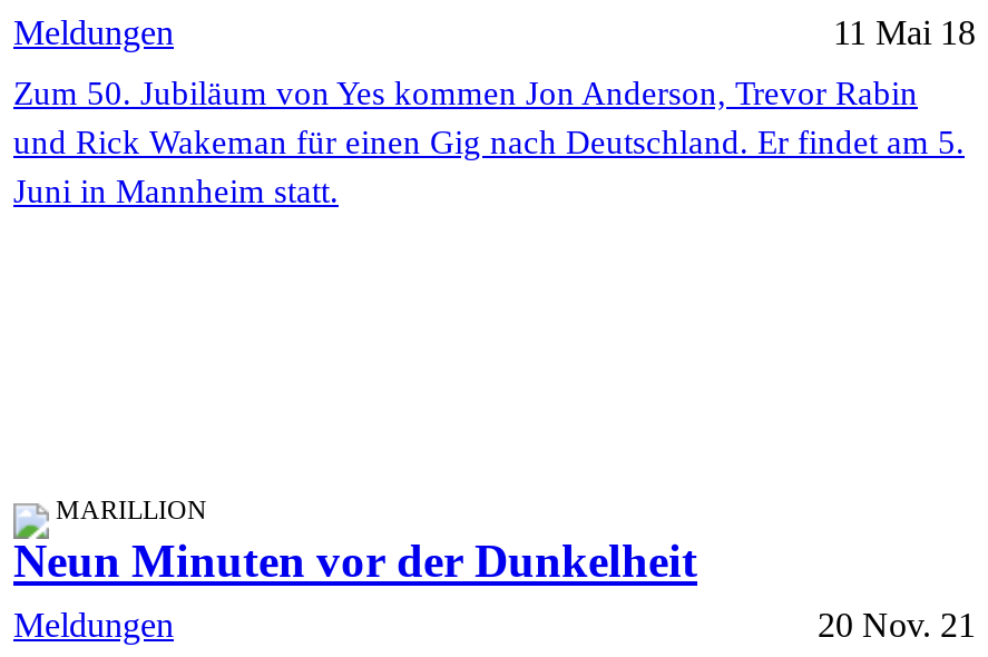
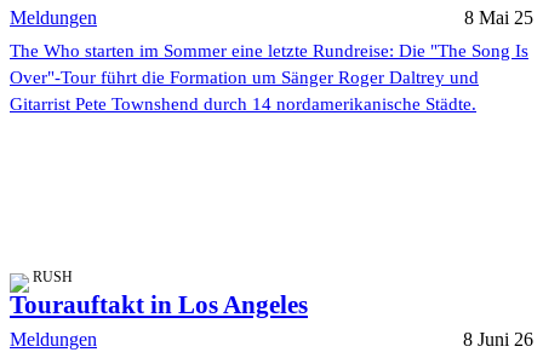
- 11 Mai 18
+ 8 Mai 25

- Zum 50. Jubiläum von Yes kommen Jon Anderson, Trevor Rabin
- und Rick Wakeman für einen Gig nach Deutschland. Er findet am 5.
- Juni in Mannheim statt.
+ The Who starten im Sommer eine letzte Rundreise: Die "The Song Is
+ Over"-Tour führt die Formation um Sänger Roger Daltrey und
+ Gitarrist Pete Townshend durch 14 nordamerikanische Städte.

- MARILLION
- Neun Minuten vor der Dunkelheit
+ RUSH
+ Tourauftakt in Los Angeles

- 20 Nov. 21
+ 8 Juni 26
